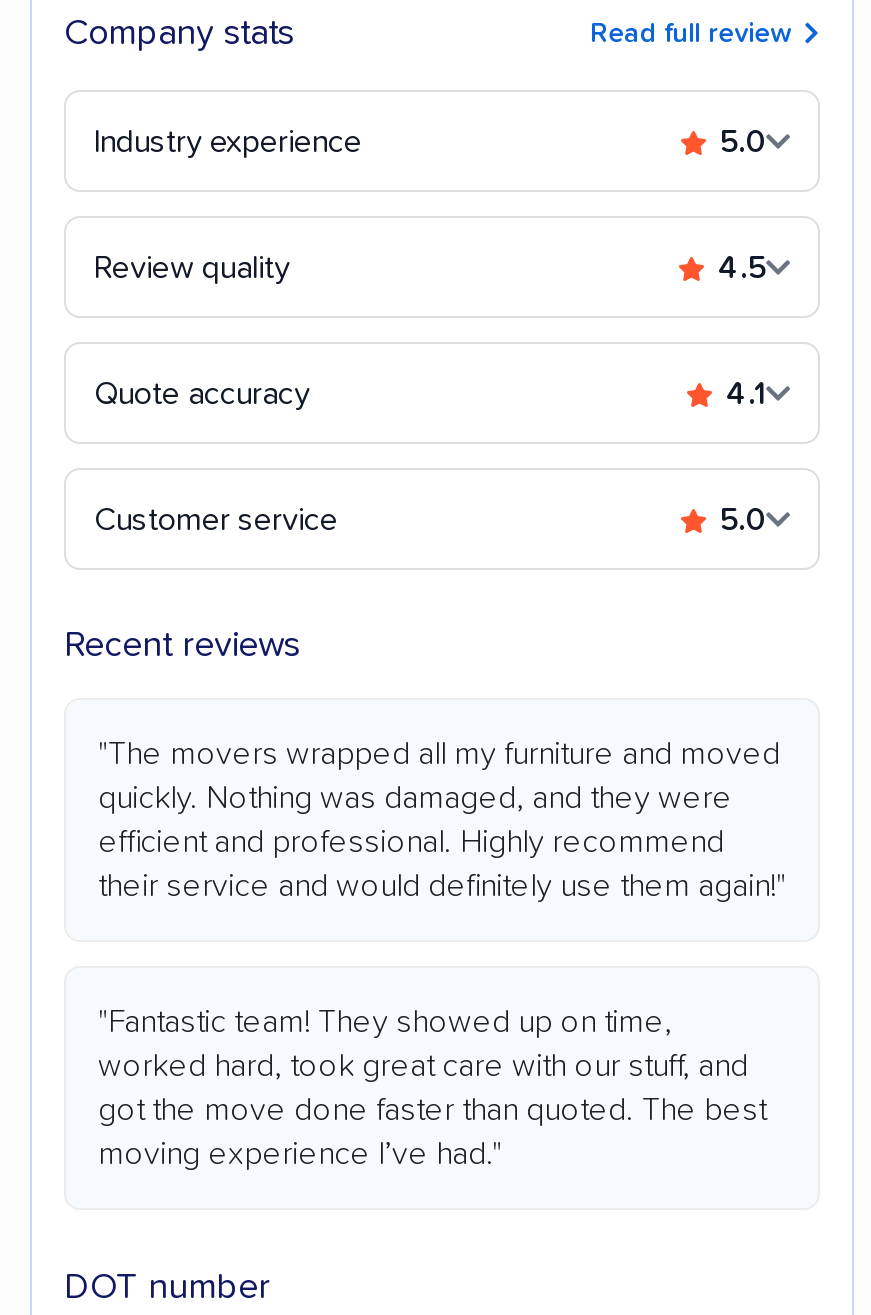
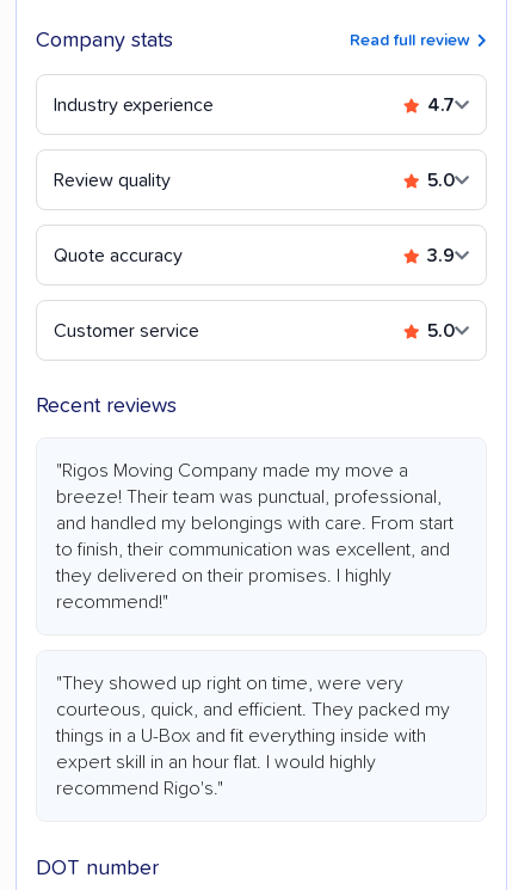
- 5.0
+ 4.7

- 4.5
+ 5.0

- 4.1
+ 3.9

- "The movers wrapped all my furniture and moved
- quickly. Nothing was damaged, and they were
- efficient and professional. Highly recommend
- their service and would definitely use them again!"
+ "Rigos Moving Company made my move a
+ breeze! Their team was punctual, professional,
+ and handled my belongings with care. From start
+ to finish, their communication was excellent, and
+ they delivered on their promises. I highly
+ recommend!"

- "Fantastic team! They showed up on time,
- worked hard, took great care with our stuff, and
- got the move done faster than quoted. The best
- moving experience I’ve had."
+ "They showed up right on time, were very
+ courteous, quick, and efficient. They packed my
+ things in a U-Box and fit everything inside with
+ expert skill in an hour flat. I would highly
+ recommend Rigo's."
